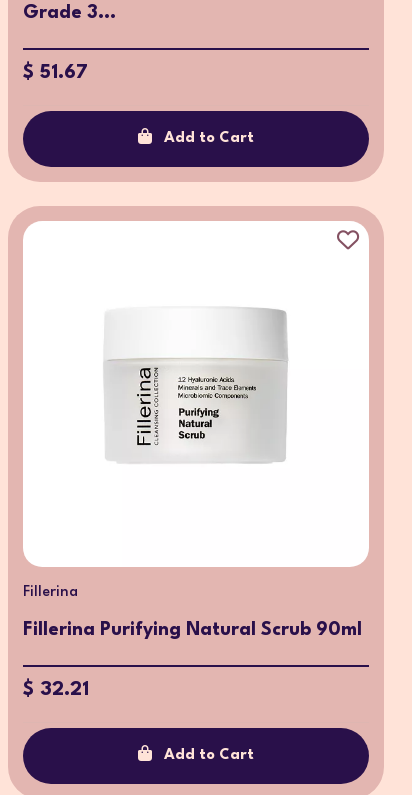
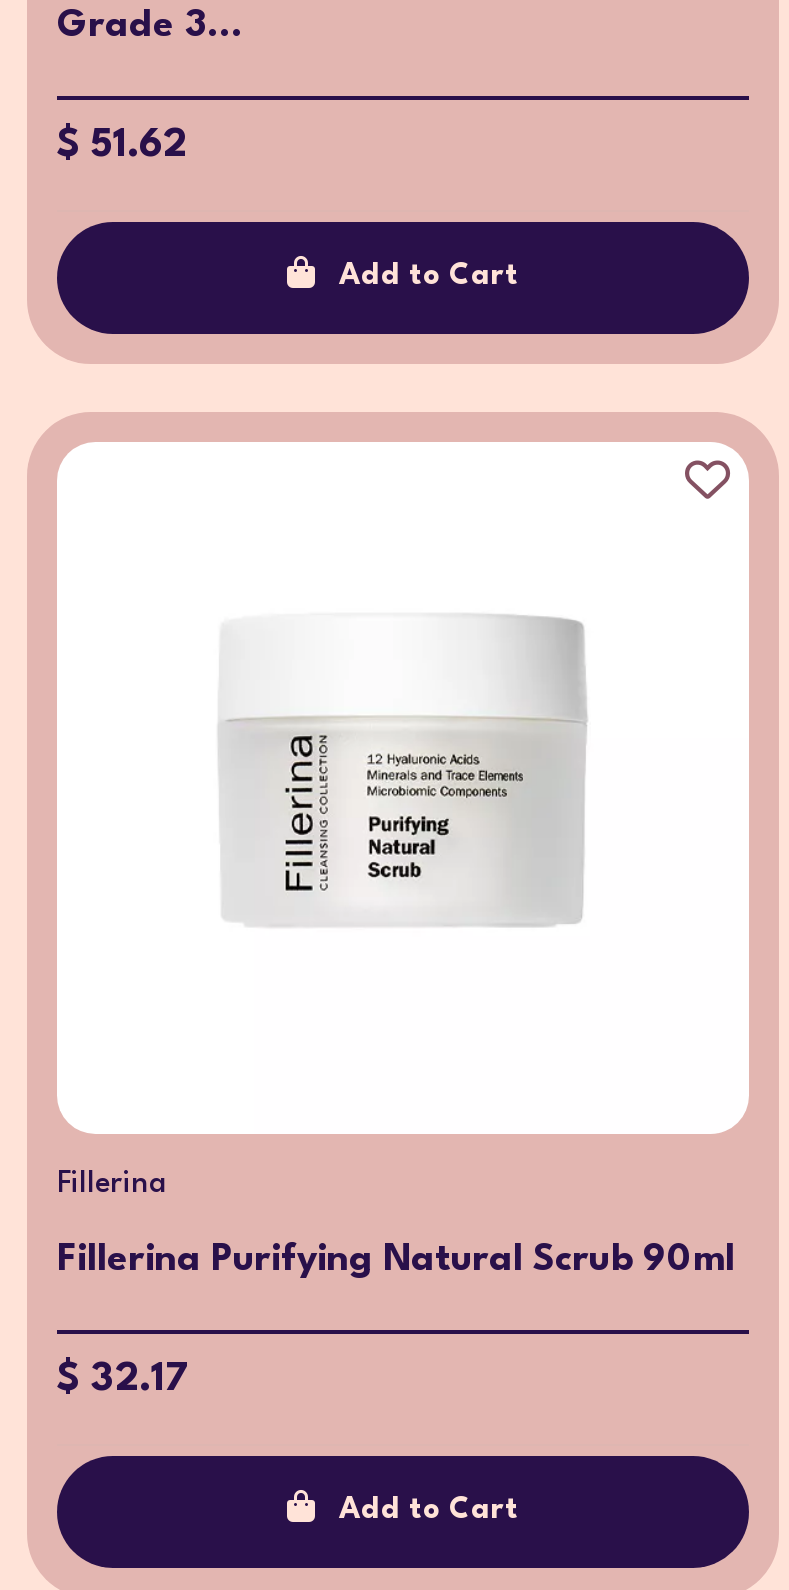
- $ 51.67
+ $ 51.62

- $ 32.21
+ $ 32.17
